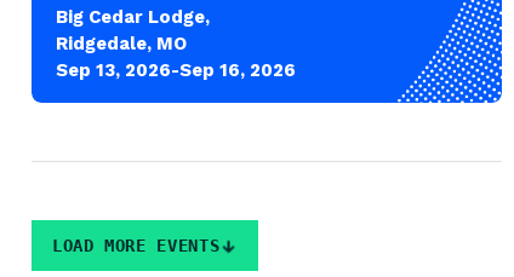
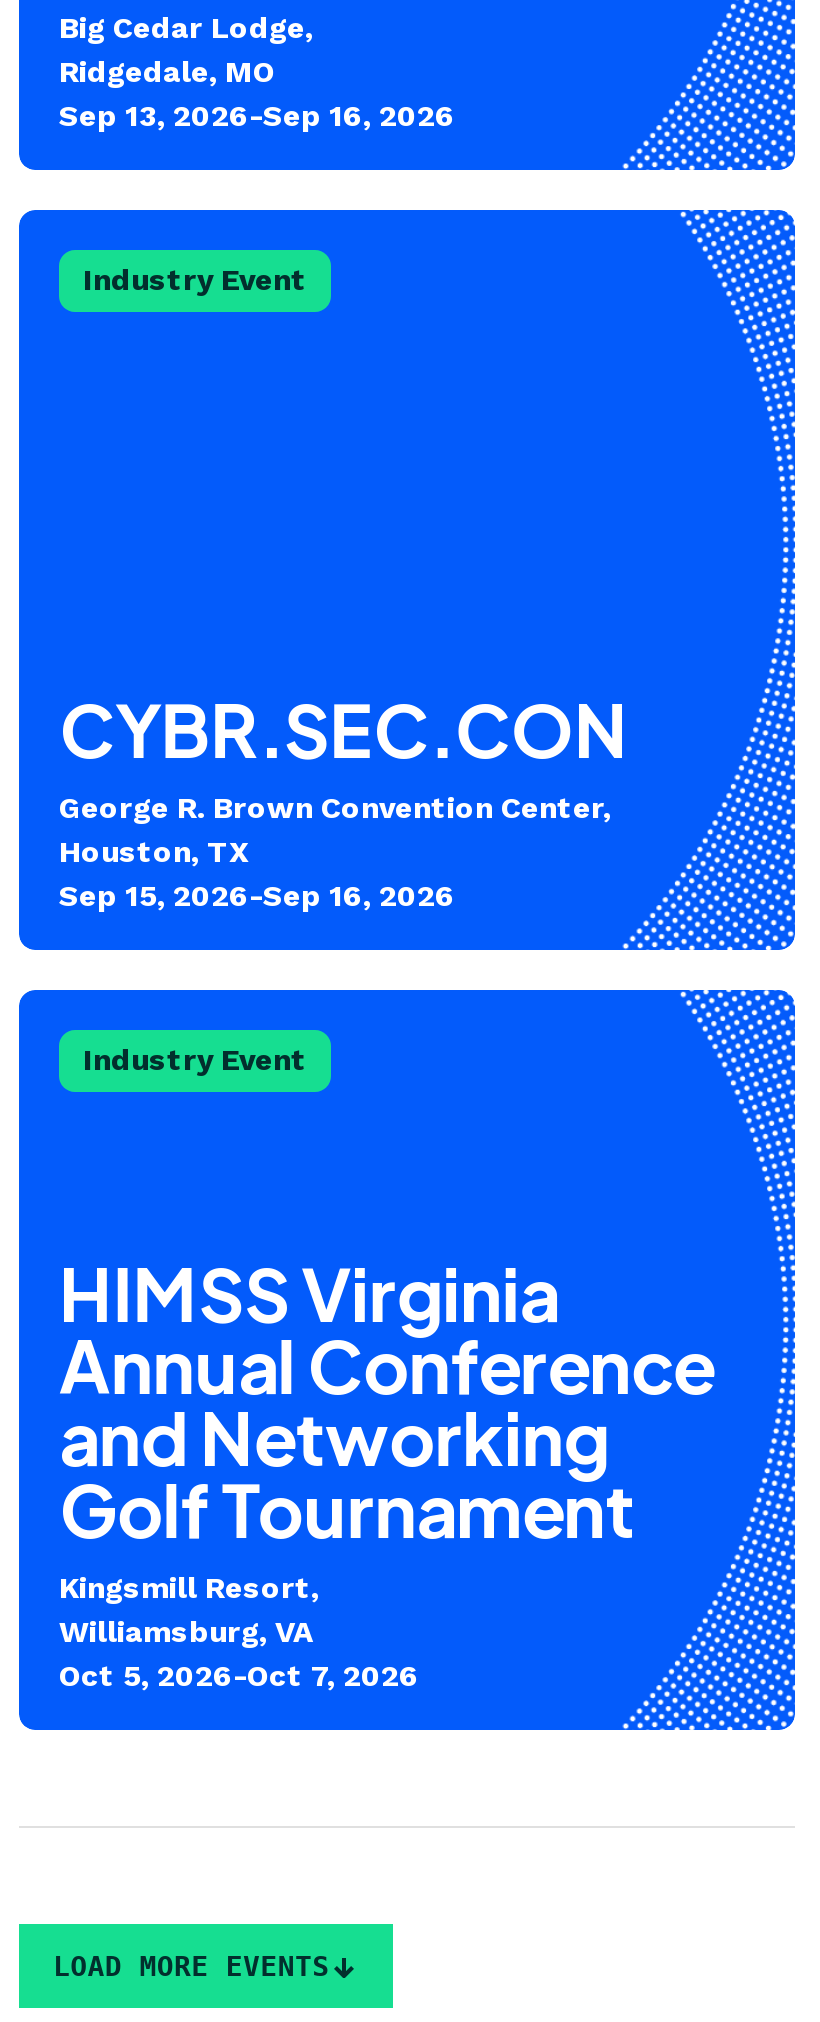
+ [image]
+ Industry Event

+ [image]
+ Industry Event
+ HIMSS Virginia
+ Annual Conference
+ and Networking
+ Golf Tournament
+ Kingsmill Resort,
+ Williamsburg, VA
+ Oct 5, 2026-Oct 7, 2026

+ CYBR.SEC.CON
+ George R. Brown Convention Center,
+ Houston, TX
+ Sep 15, 2026-Sep 16, 2026
